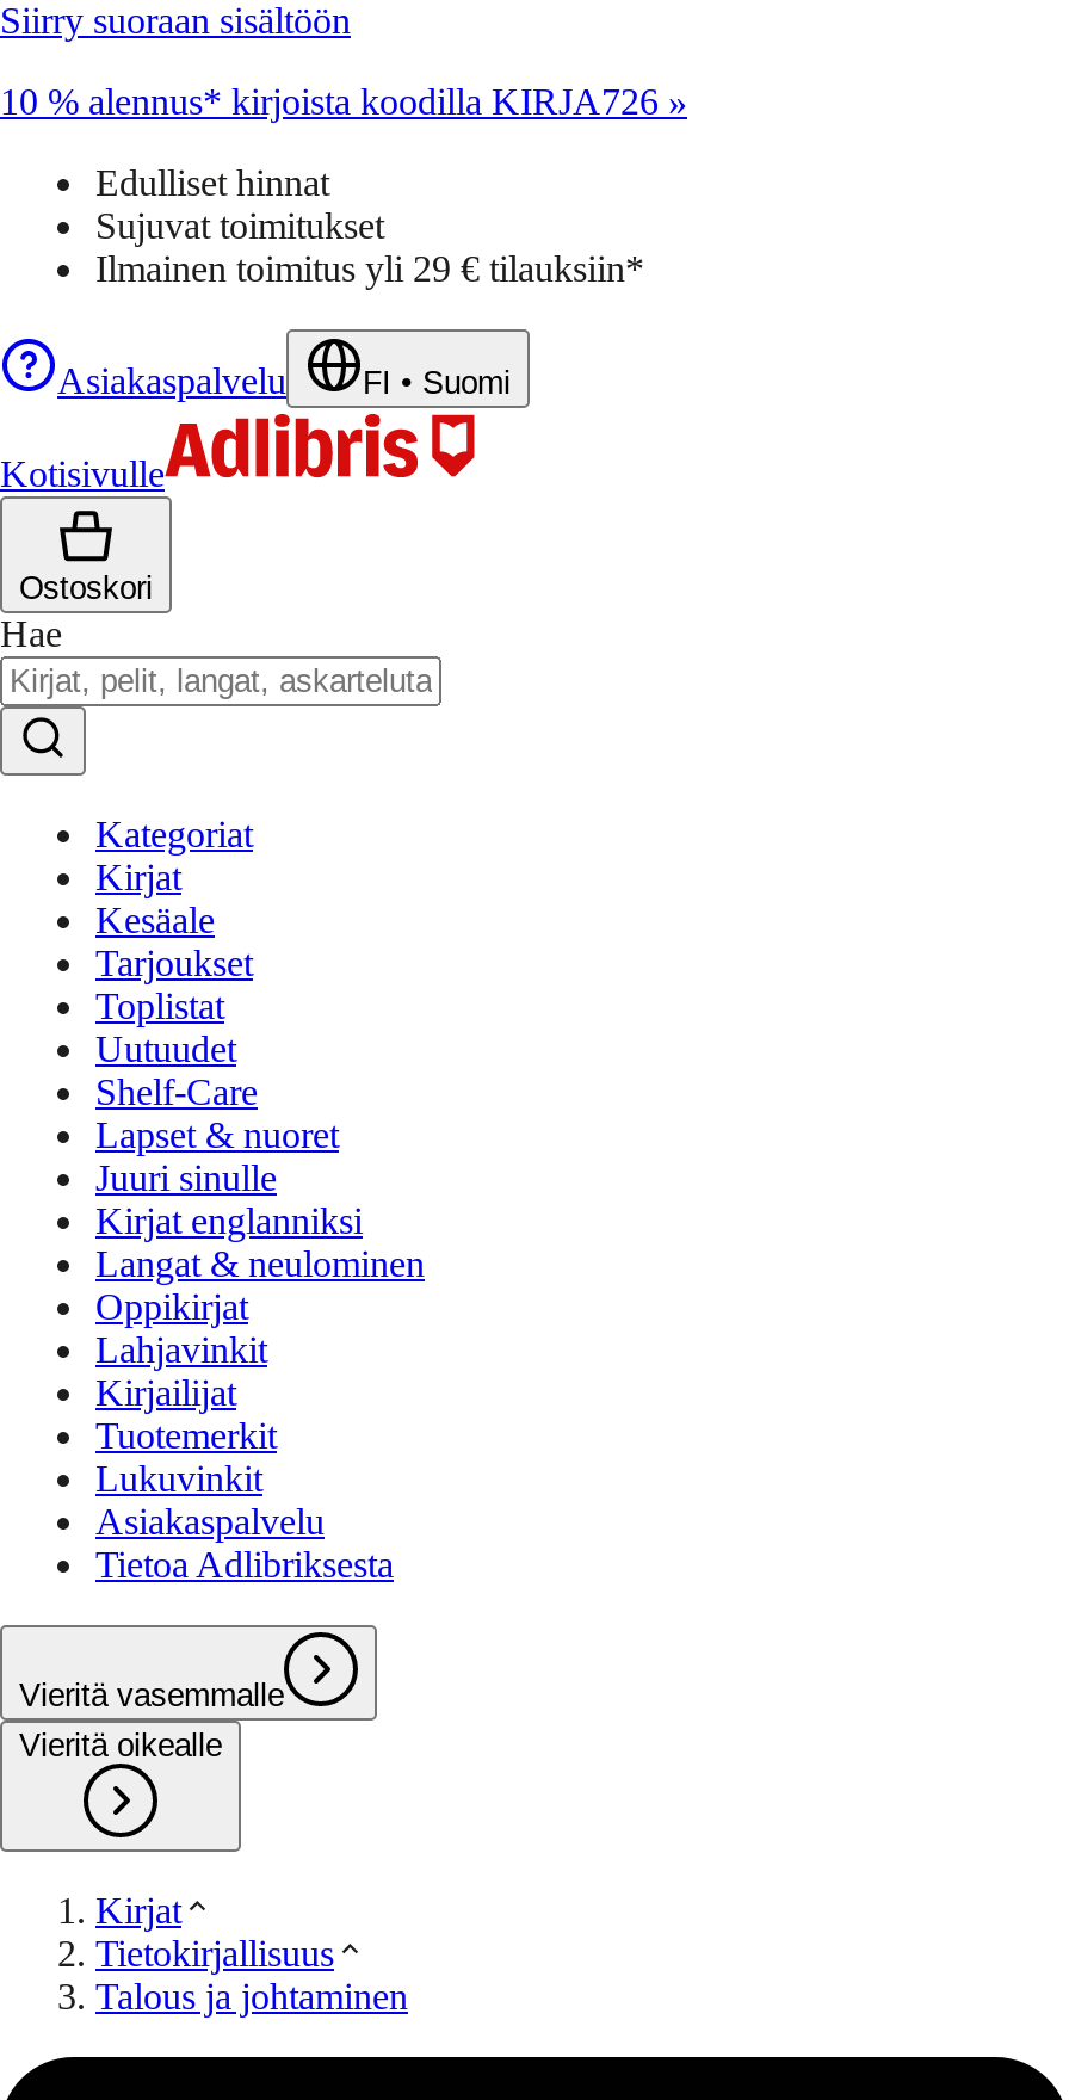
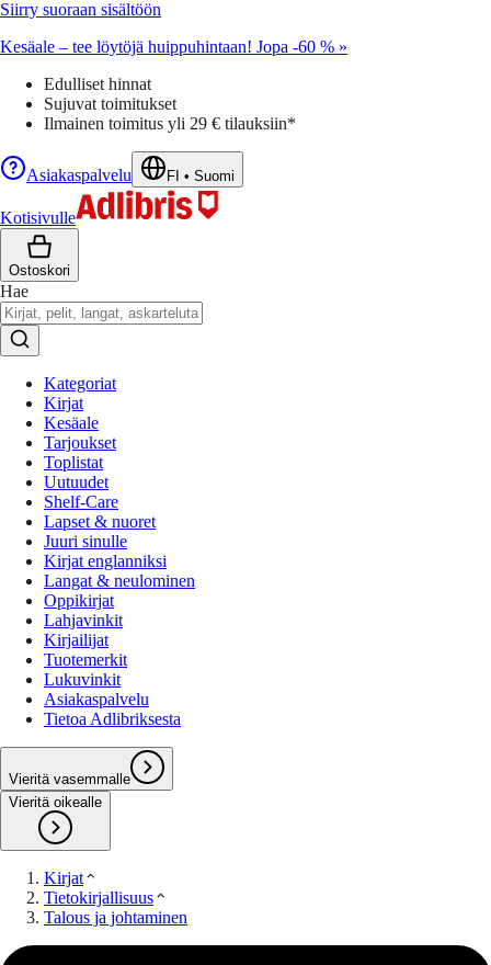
- 10 % alennus* kirjoista koodilla KIRJA726 »
+ Kesäale – tee löytöjä huippuhintaan! Jopa -60 % »
